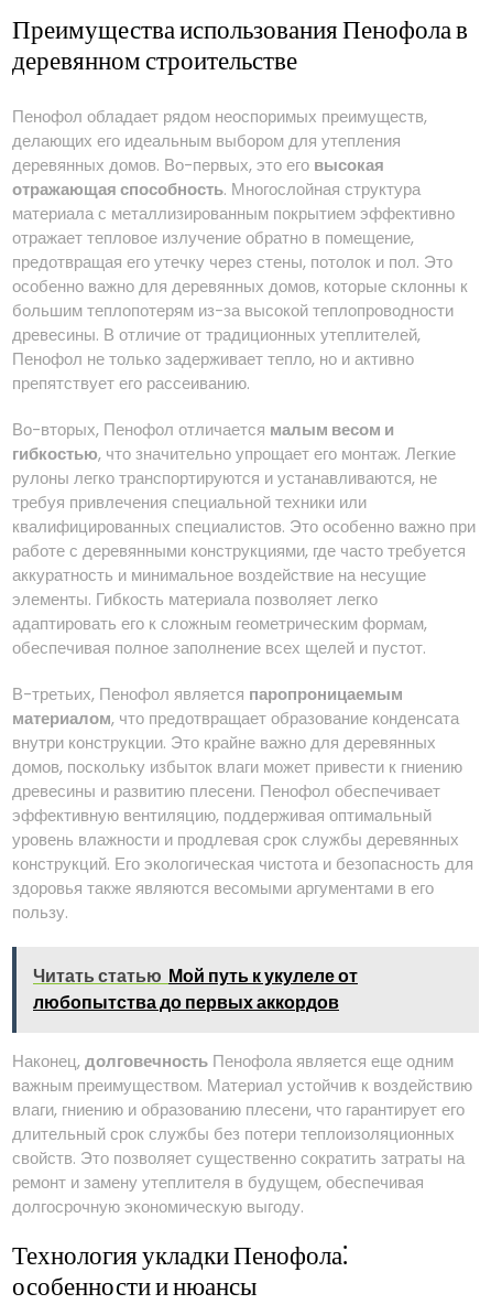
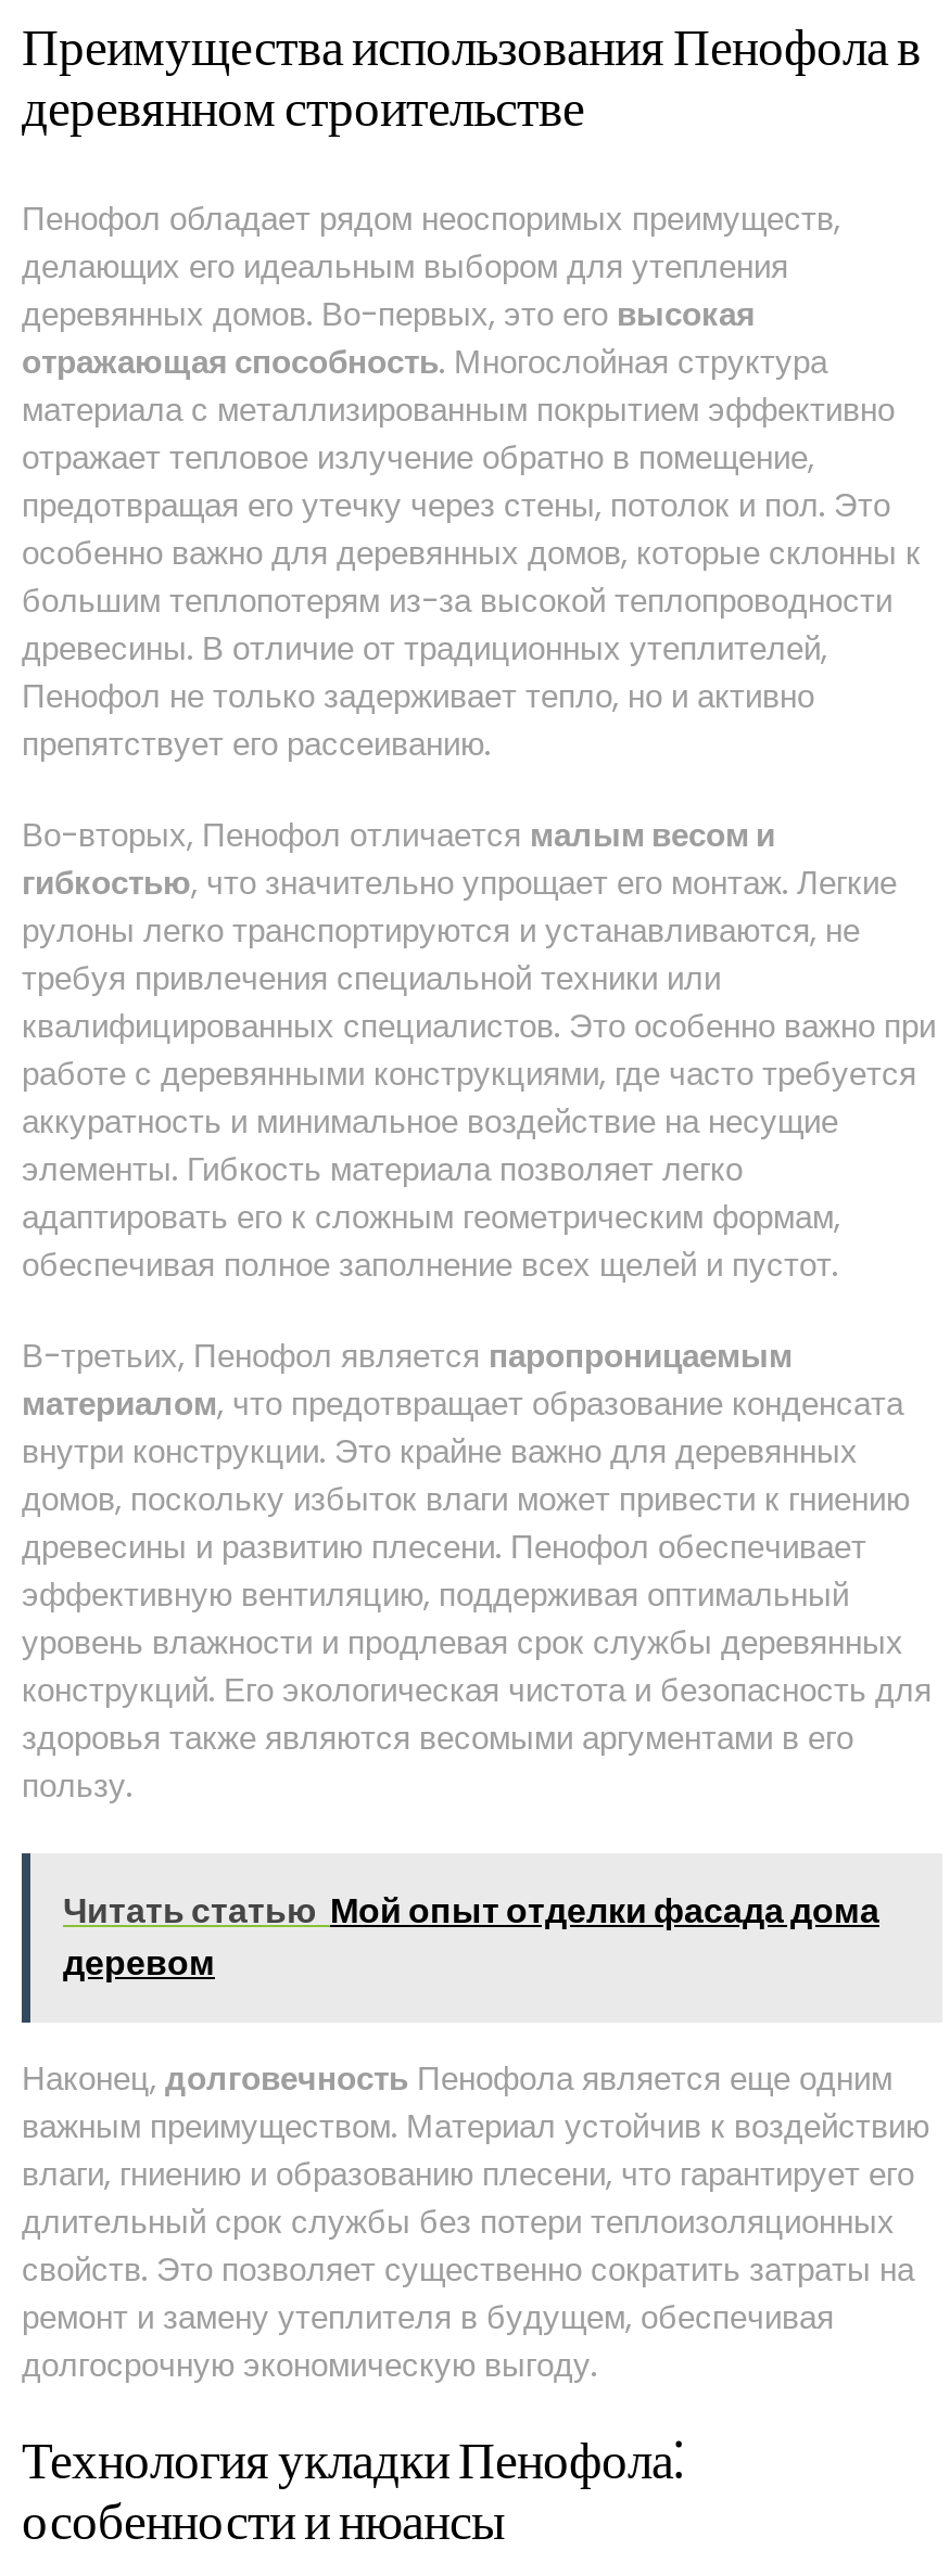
- Читать статью Мой путь к укулеле от
- любопытства до первых аккордов
+ Читать статью Мой опыт отделки фасада дома
+ деревом
